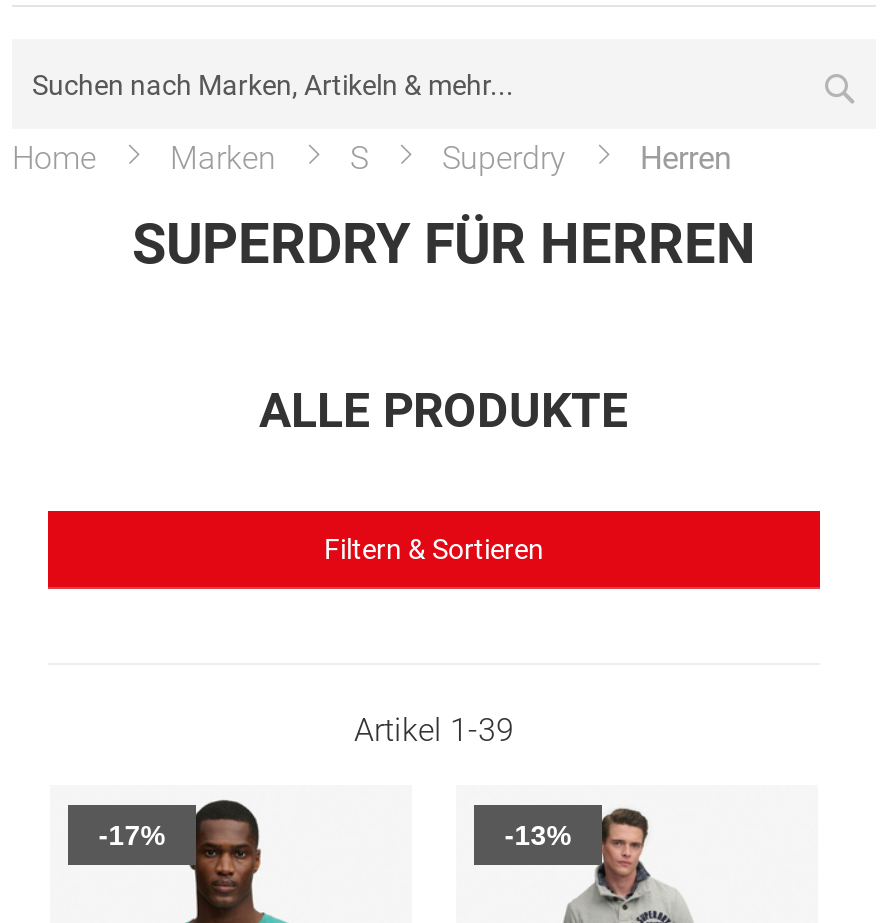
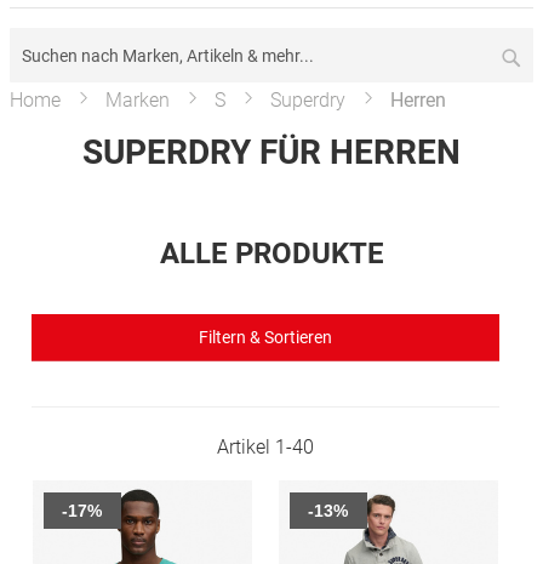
- Artikel 1 -39
+ Artikel 1 -40
